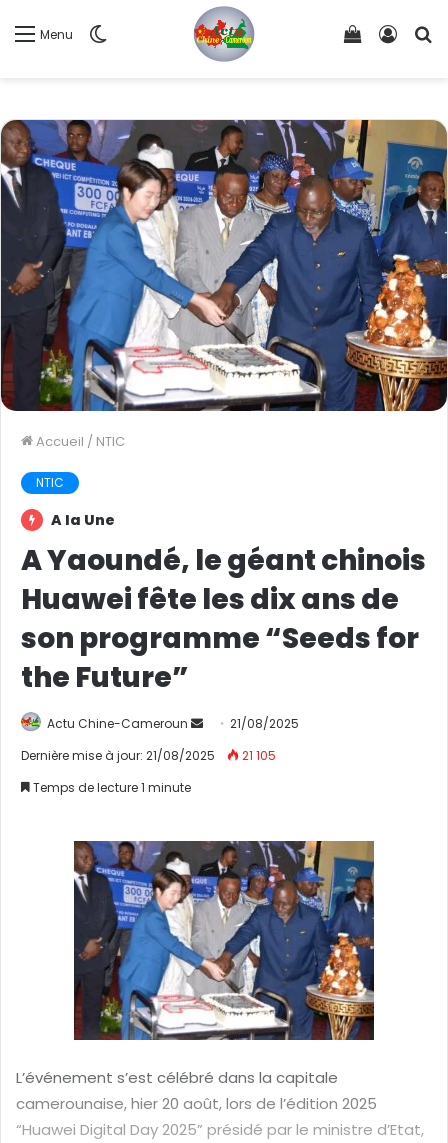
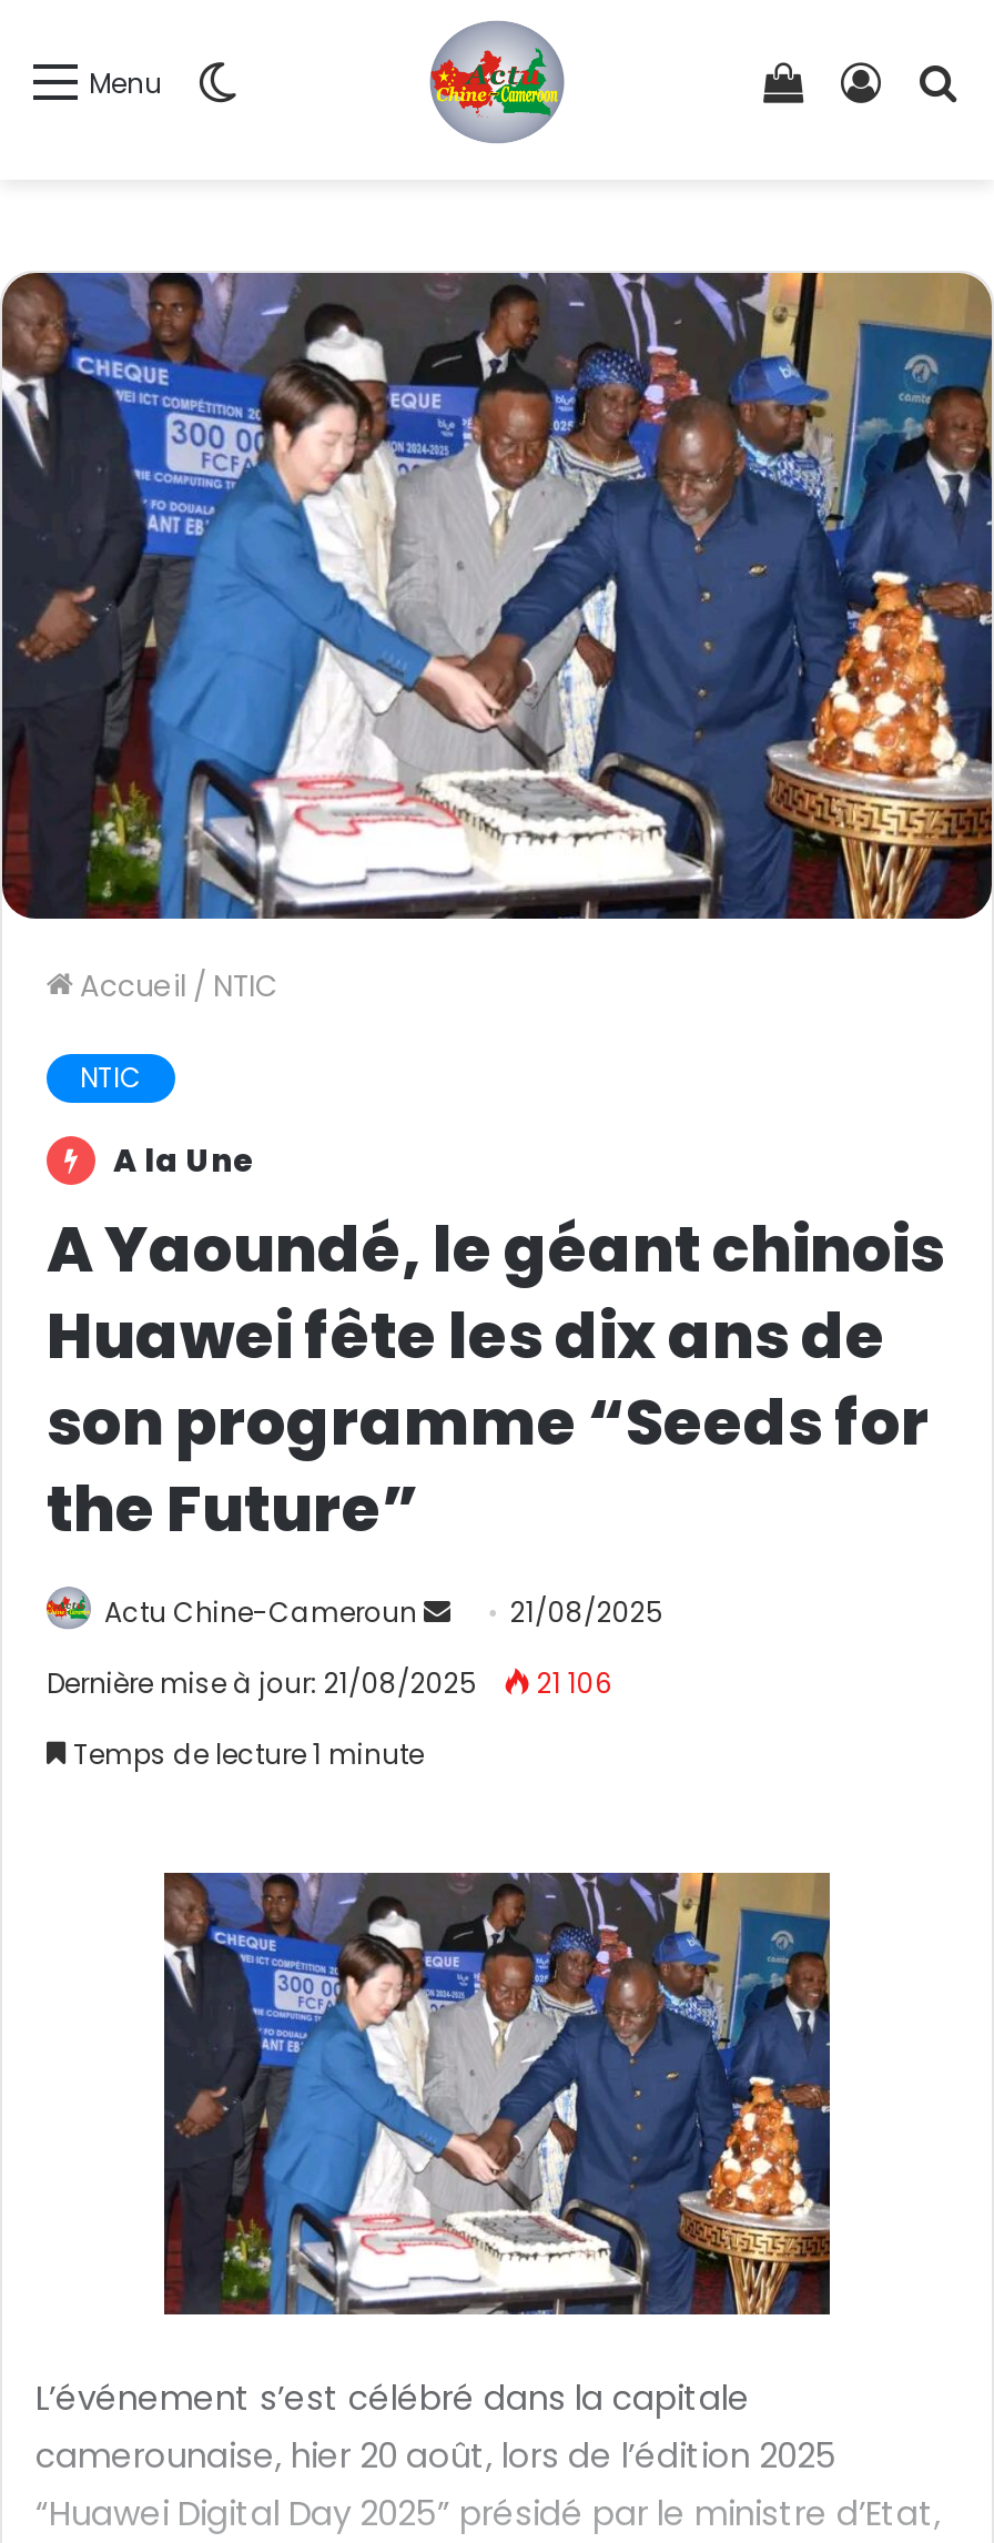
- 21 105
+ 21 106
